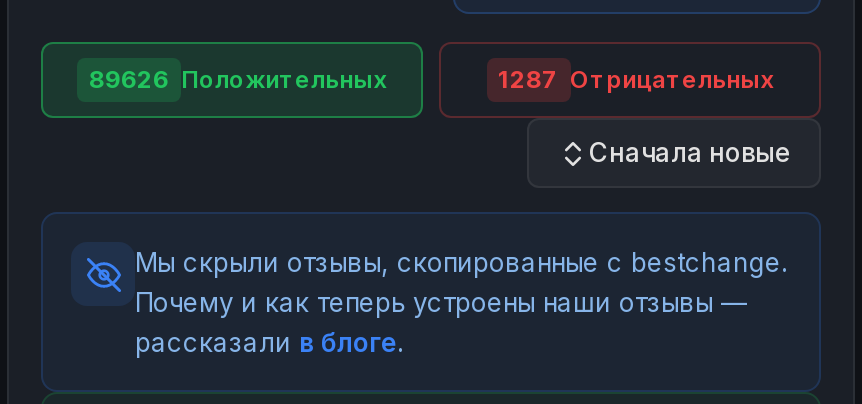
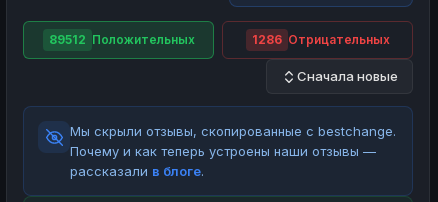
- 89626 Положительных
+ 89512 Положительных

- 1287 Отрицательных
+ 1286 Отрицательных
